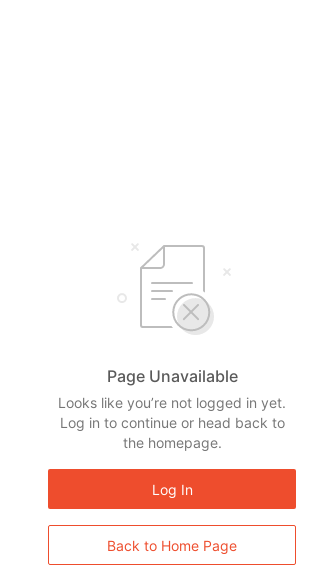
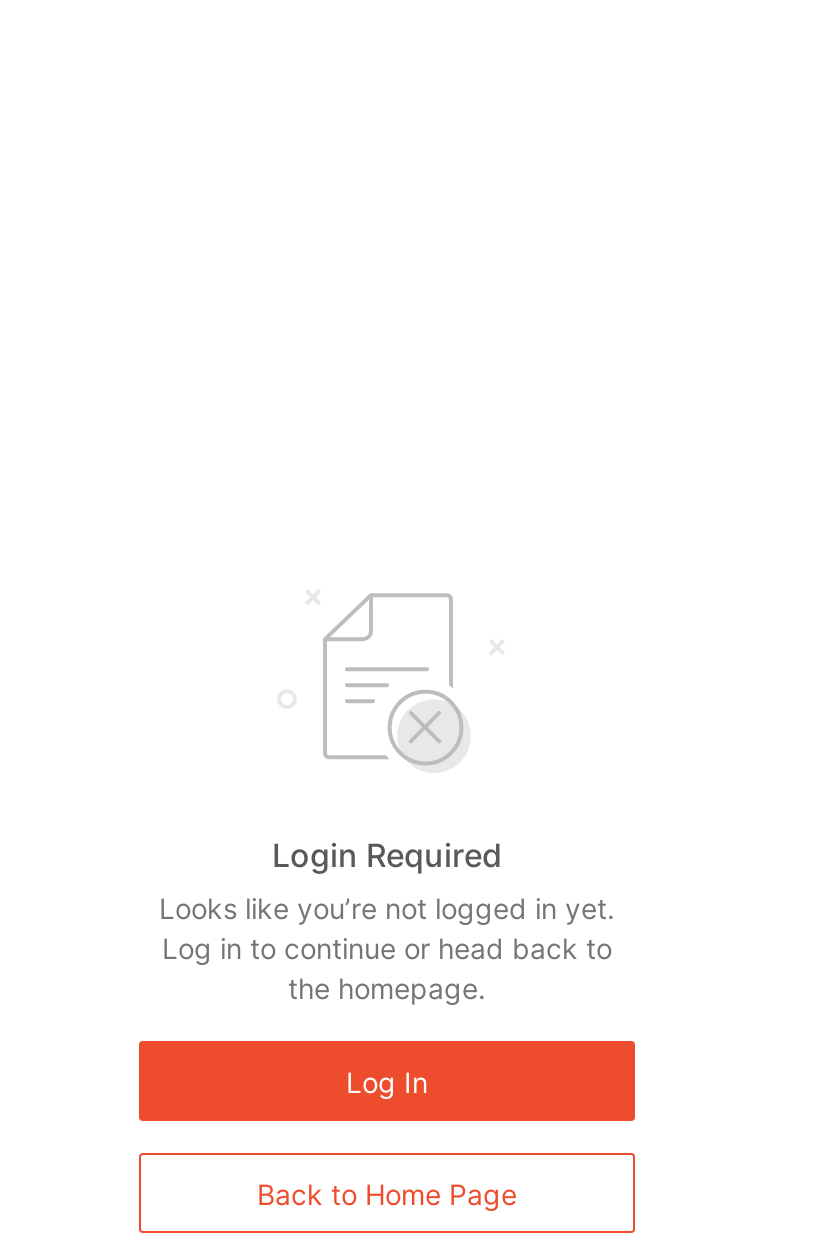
- Page Unavailable
+ Login Required
